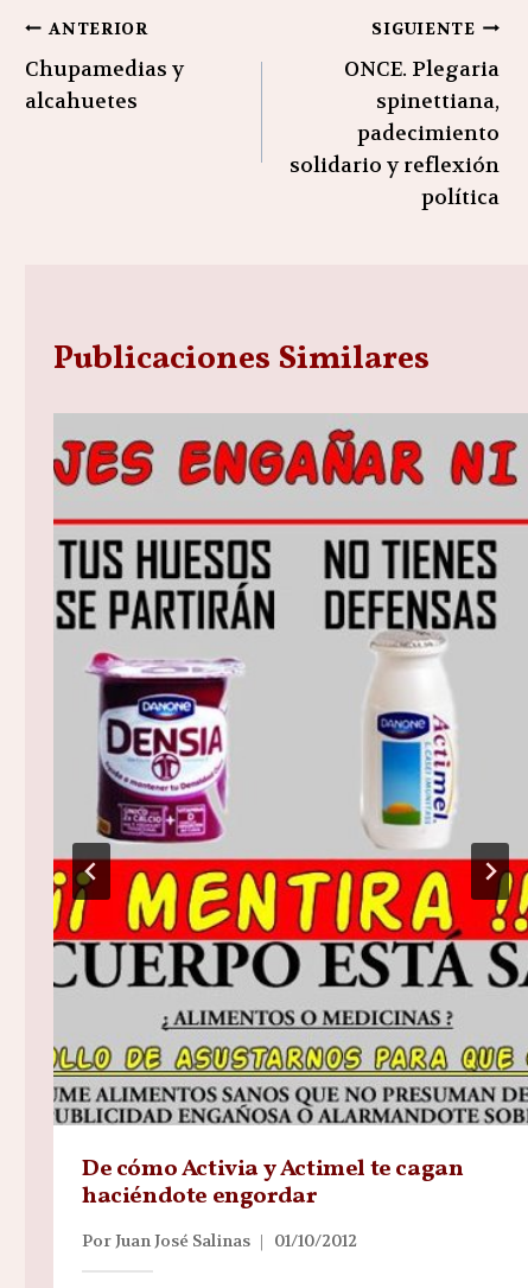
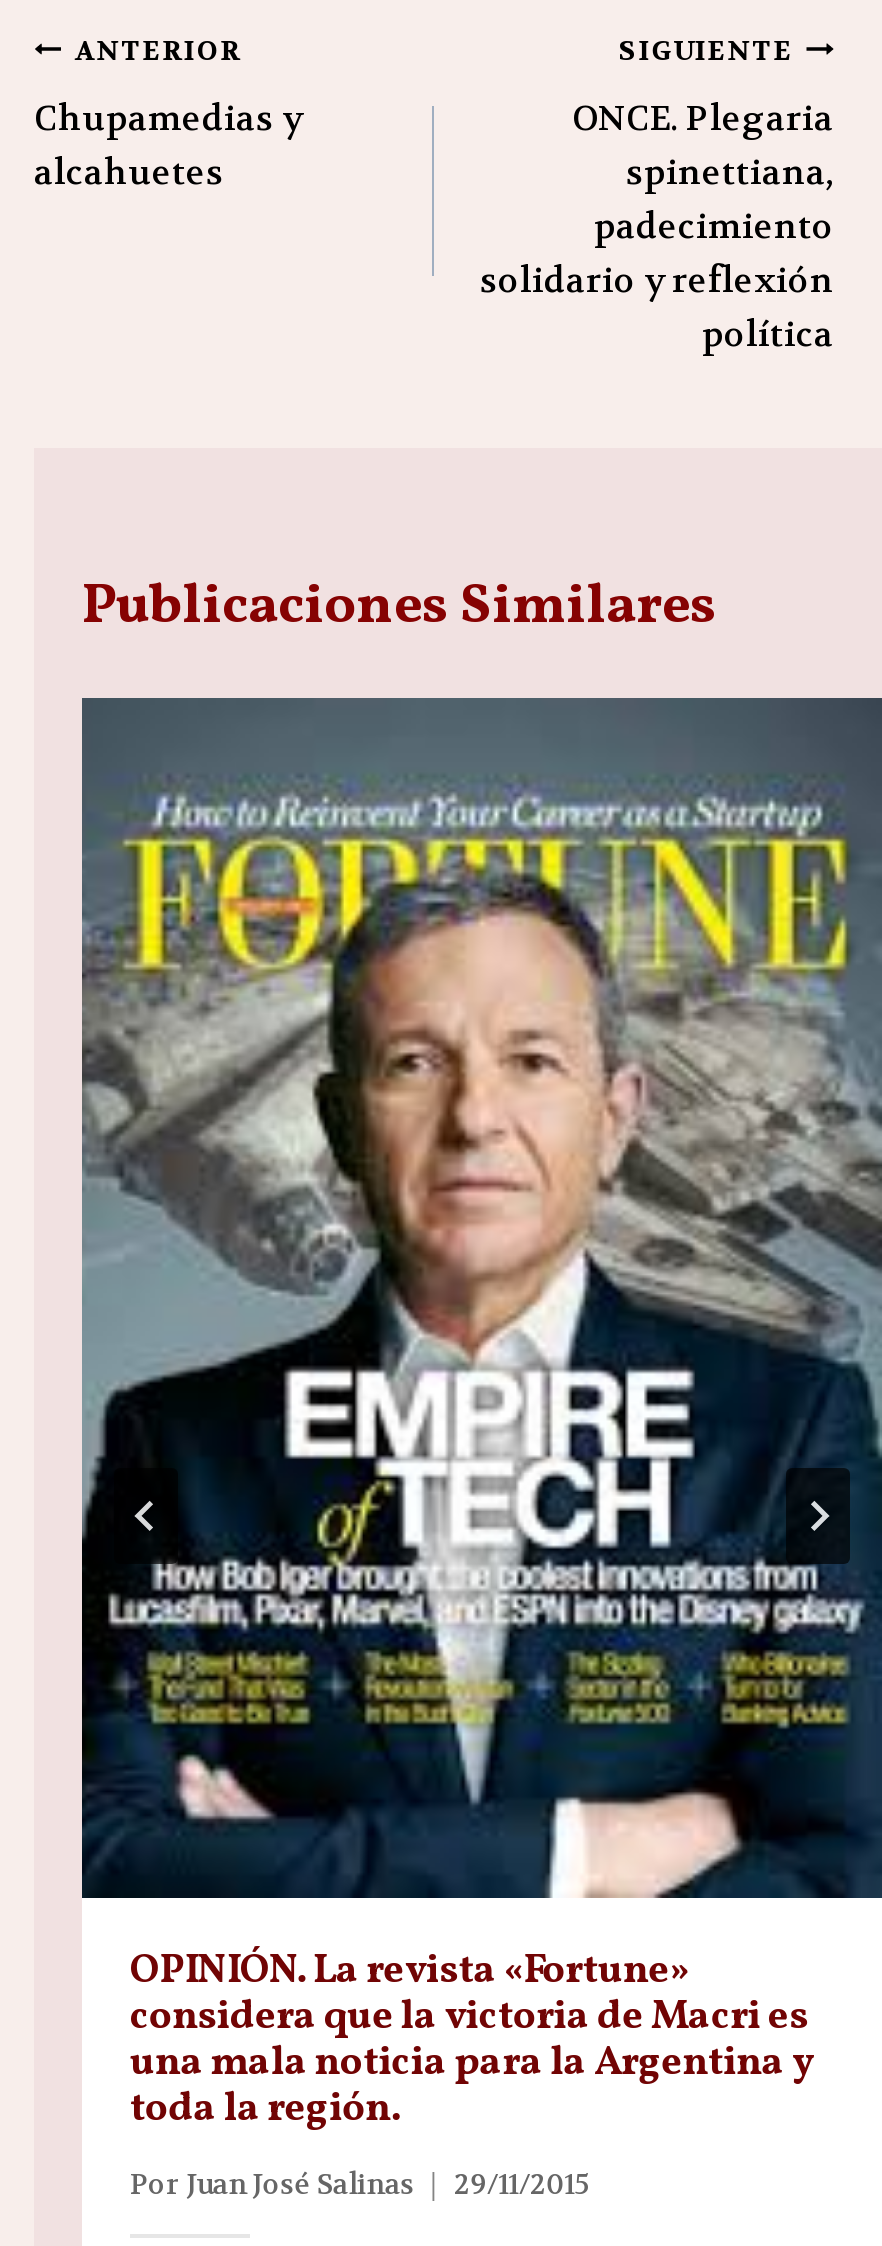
- [image]
- De cómo Activia y Actimel te cagan
- haciéndote engordar
+ [image]
+ OPINIÓN. La revista «Fortune»
+ considera que la victoria de Macri es
+ una mala noticia para la Argentina y
+ toda la región.

- Por Juan José Salinas 01/10/2012
+ Por Juan José Salinas 29/11/2015
